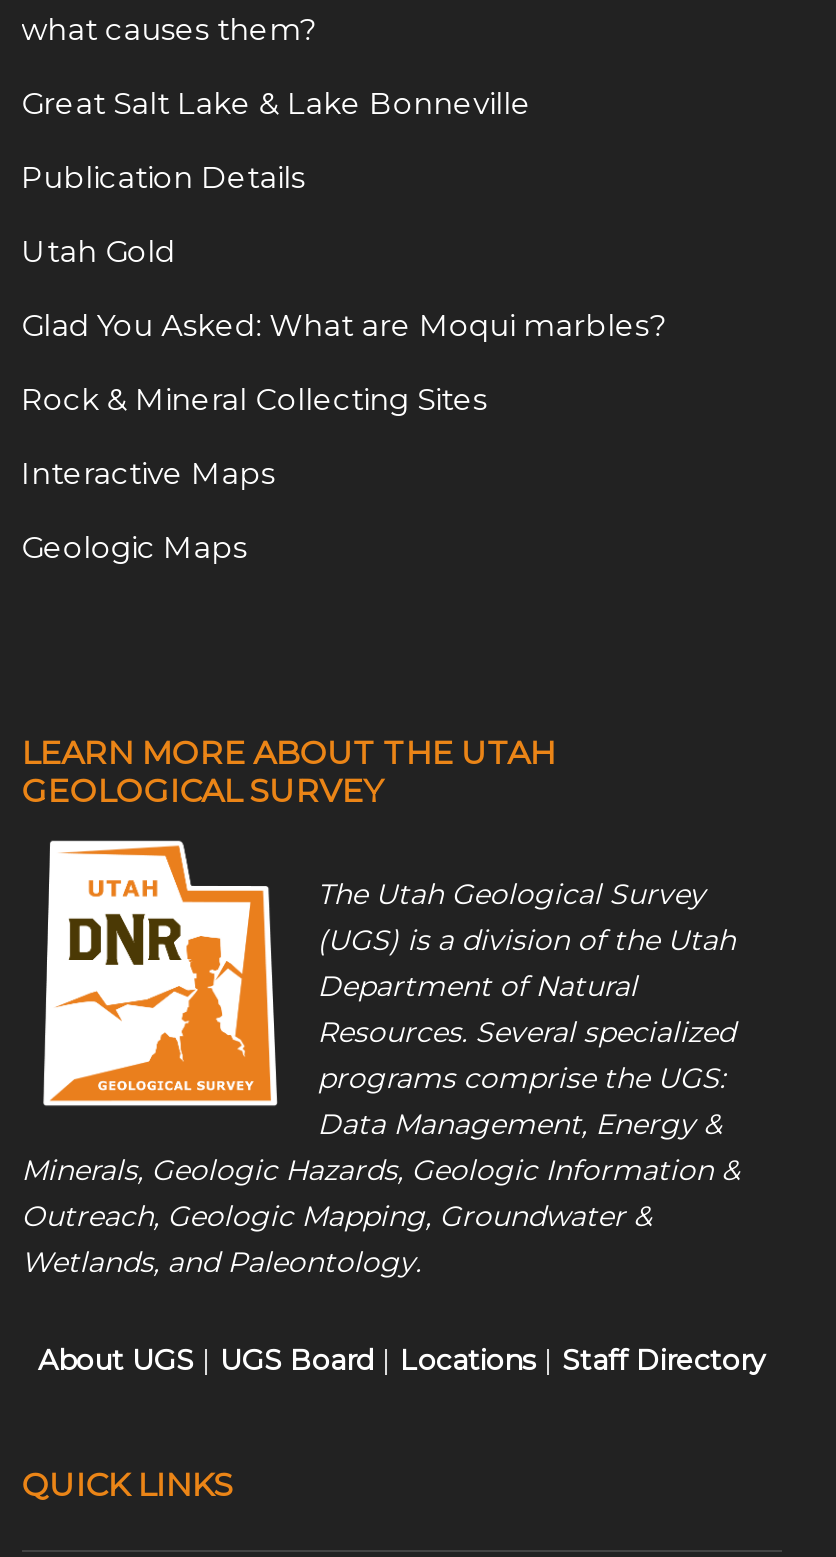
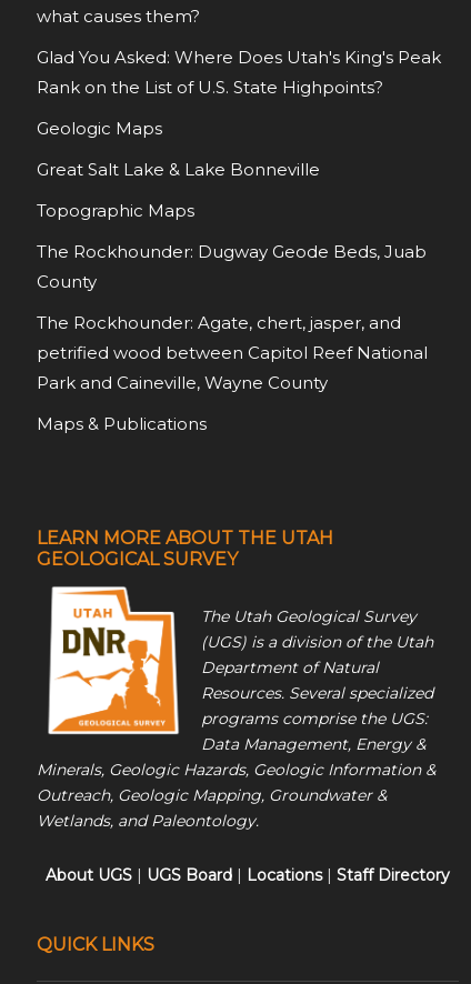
moved down: Great Salt Lake & Lake Bonneville

- Publication Details
- Utah Gold
- Glad You Asked: What are Moqui marbles?
- Rock & Mineral Collecting Sites
- Interactive Maps
+ Glad You Asked: Where Does Utah's King's Peak
+ Rank on the List of U.S. State Highpoints?

moved up: Geologic Maps

+ Topographic Maps
+ The Rockhounder: Dugway Geode Beds, Juab
+ County
+ The Rockhounder: Agate, chert, jasper, and
+ petrified wood between Capitol Reef National
+ Park and Caineville, Wayne County
+ Maps & Publications
